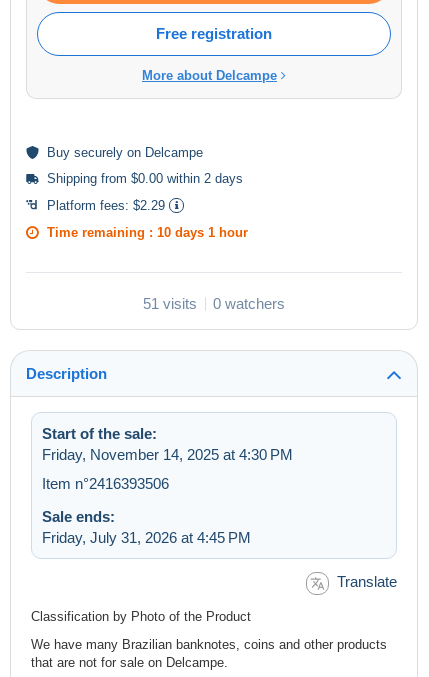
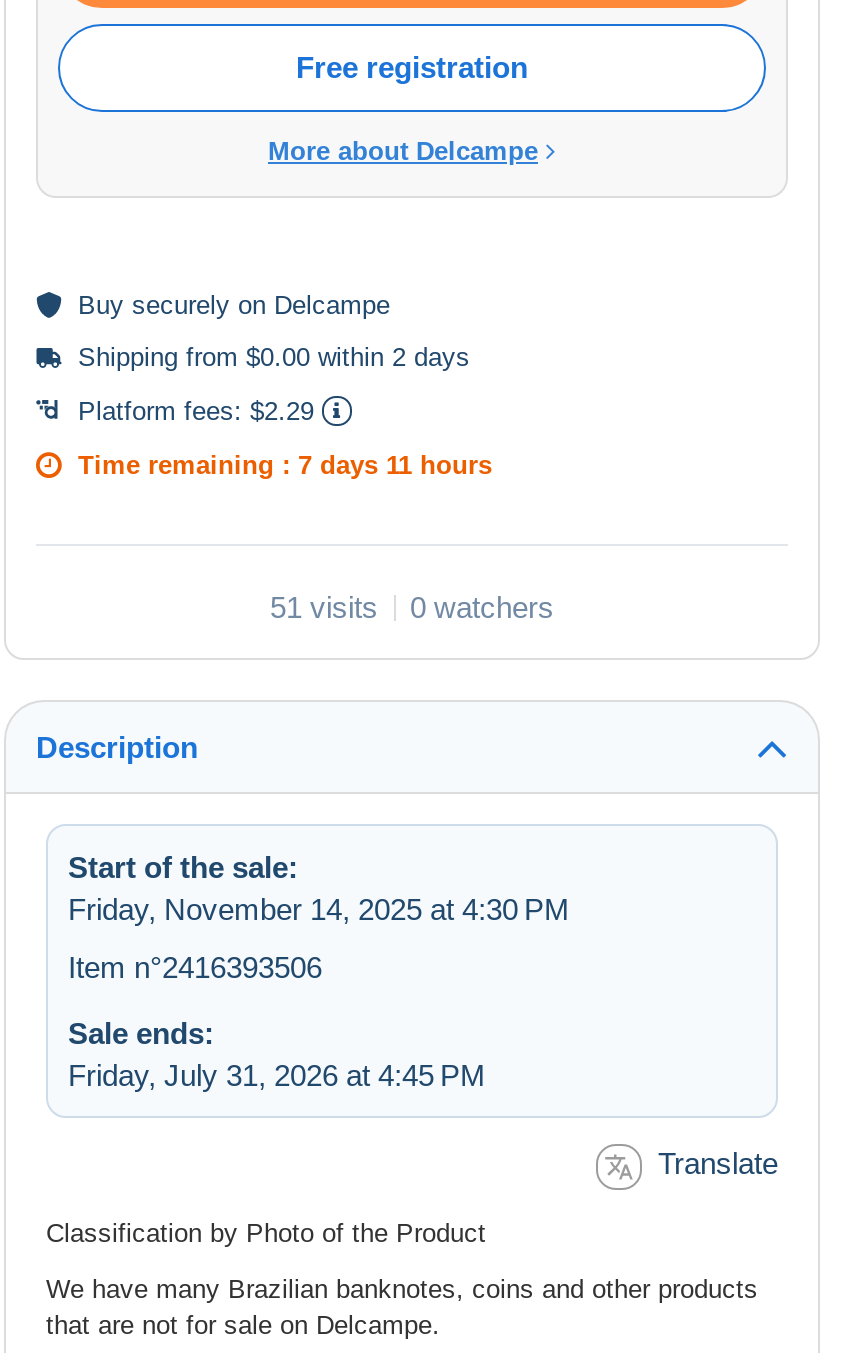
- Time remaining : 10 days 1 hour
+ Time remaining : 7 days 11 hours
